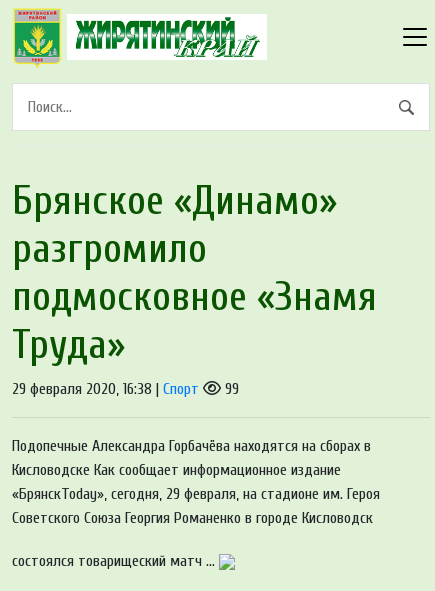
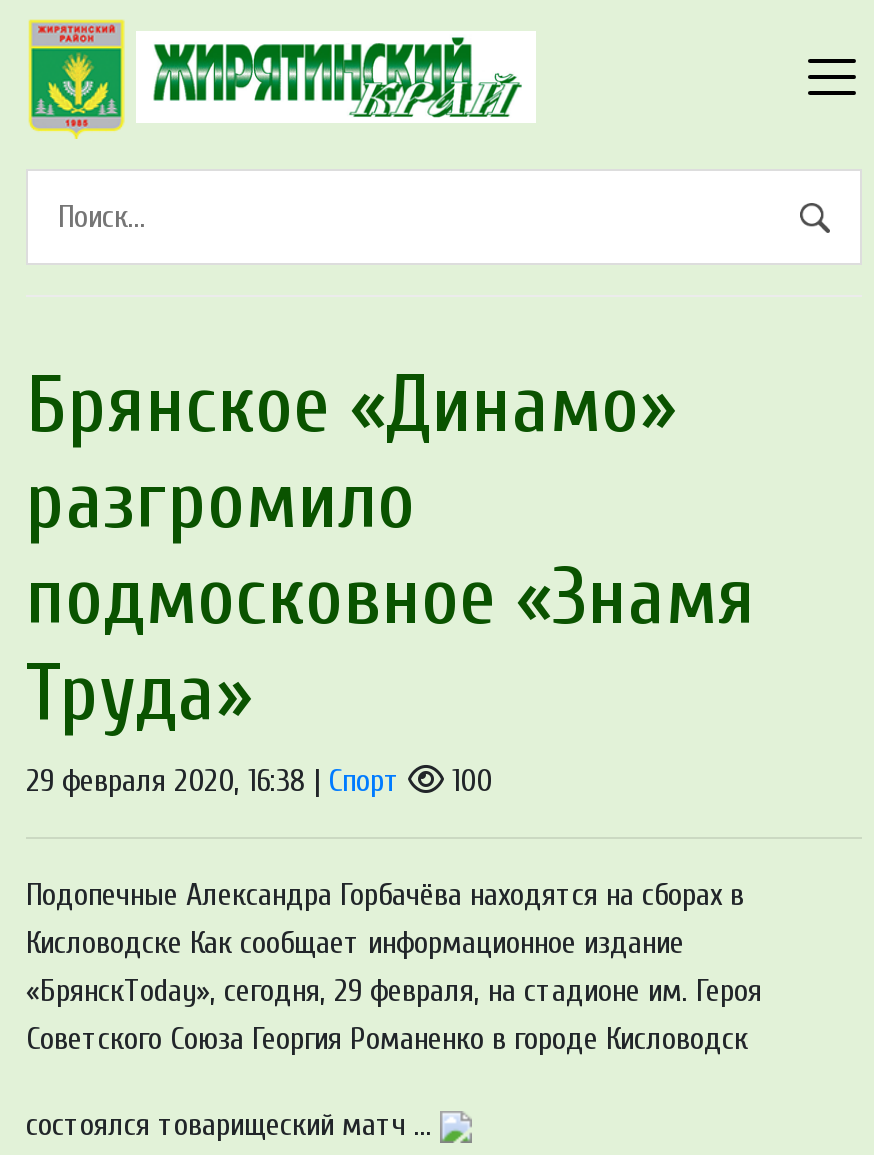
- 99
+ 100
